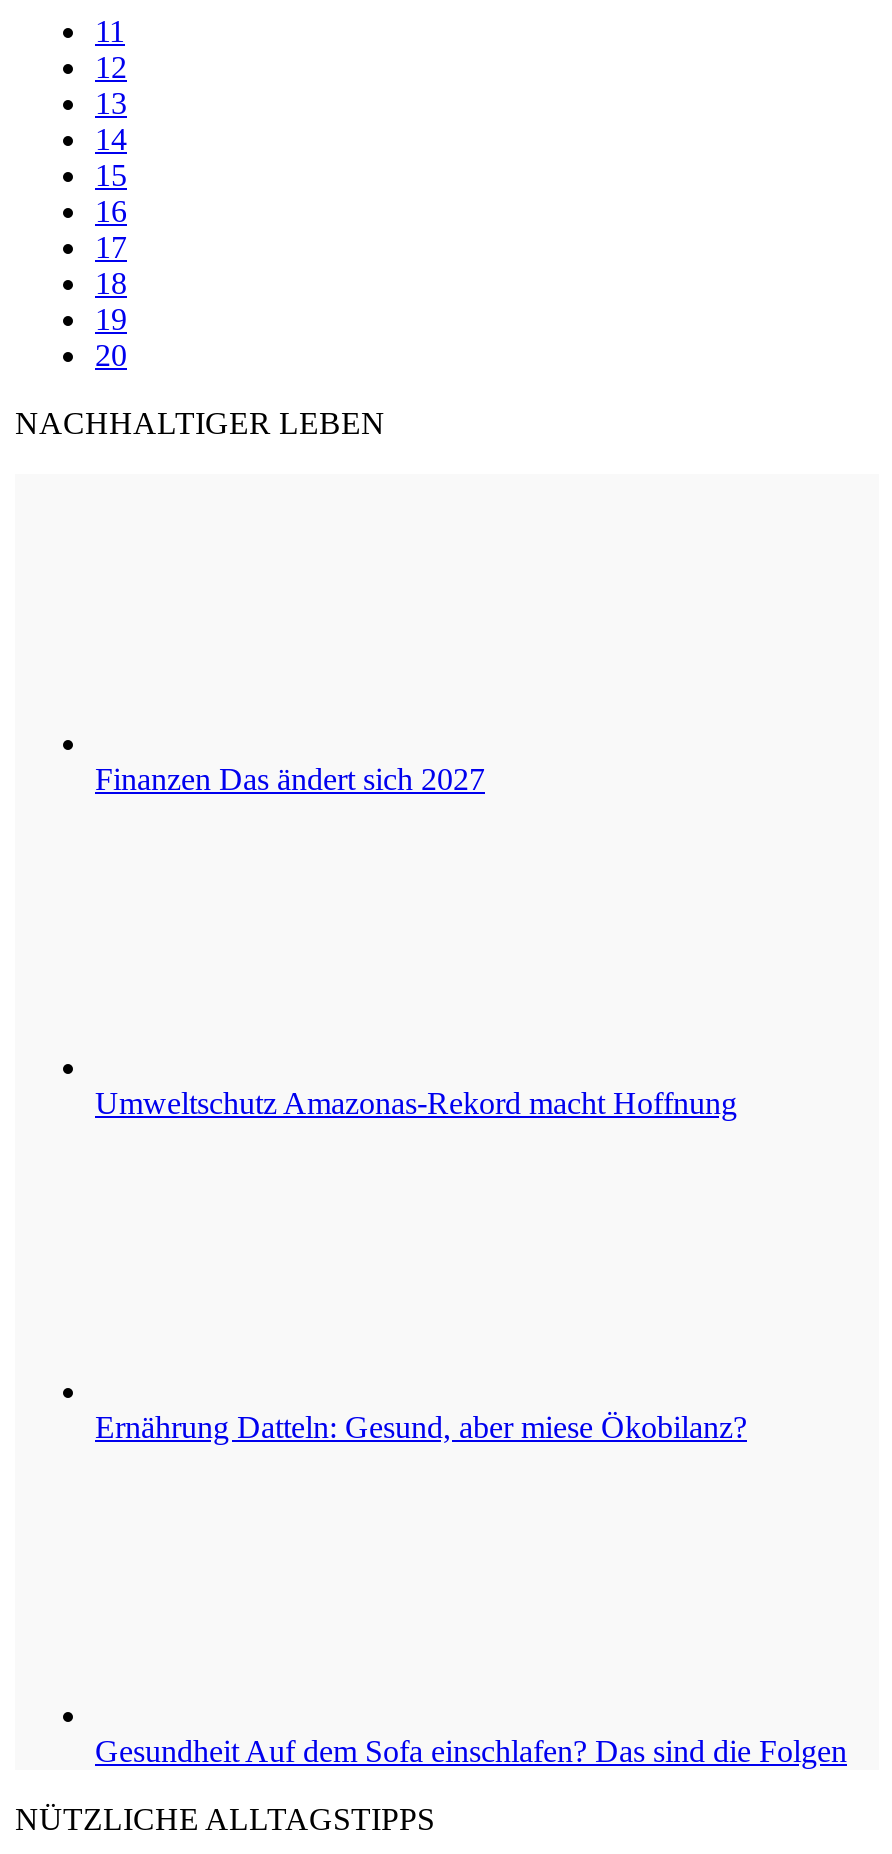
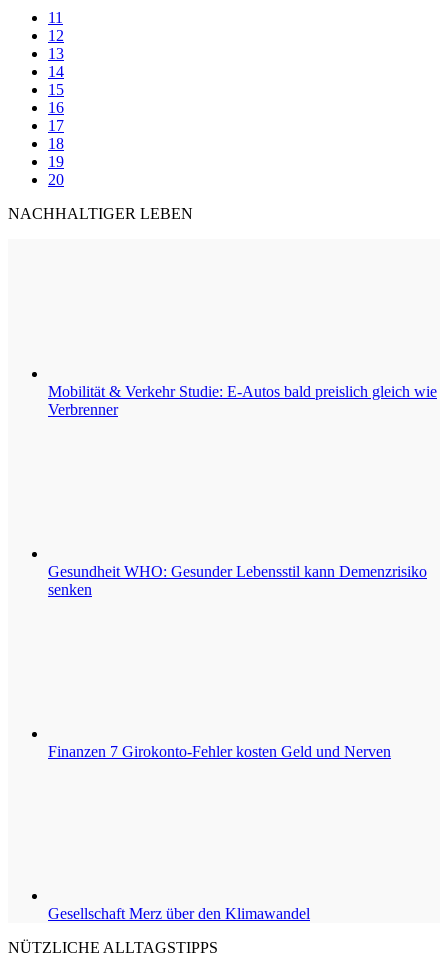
- Finanzen Das ändert sich 2027
+ Mobilität & Verkehr Studie: E-Autos bald preislich gleich wie
+ Verbrenner

- Umweltschutz Amazonas-Rekord macht Hoffnung
+ Gesundheit WHO: Gesunder Lebensstil kann Demenzrisiko
+ senken

- Ernährung Datteln: Gesund, aber miese Ökobilanz?
+ Finanzen 7 Girokonto-Fehler kosten Geld und Nerven

- Gesundheit Auf dem Sofa einschlafen? Das sind die Folgen
+ Gesellschaft Merz über den Klimawandel
